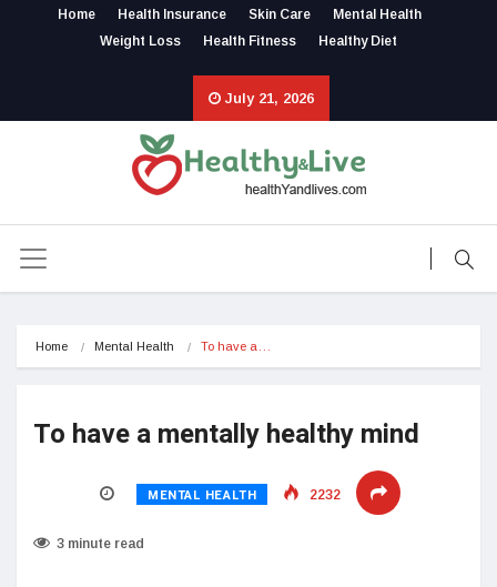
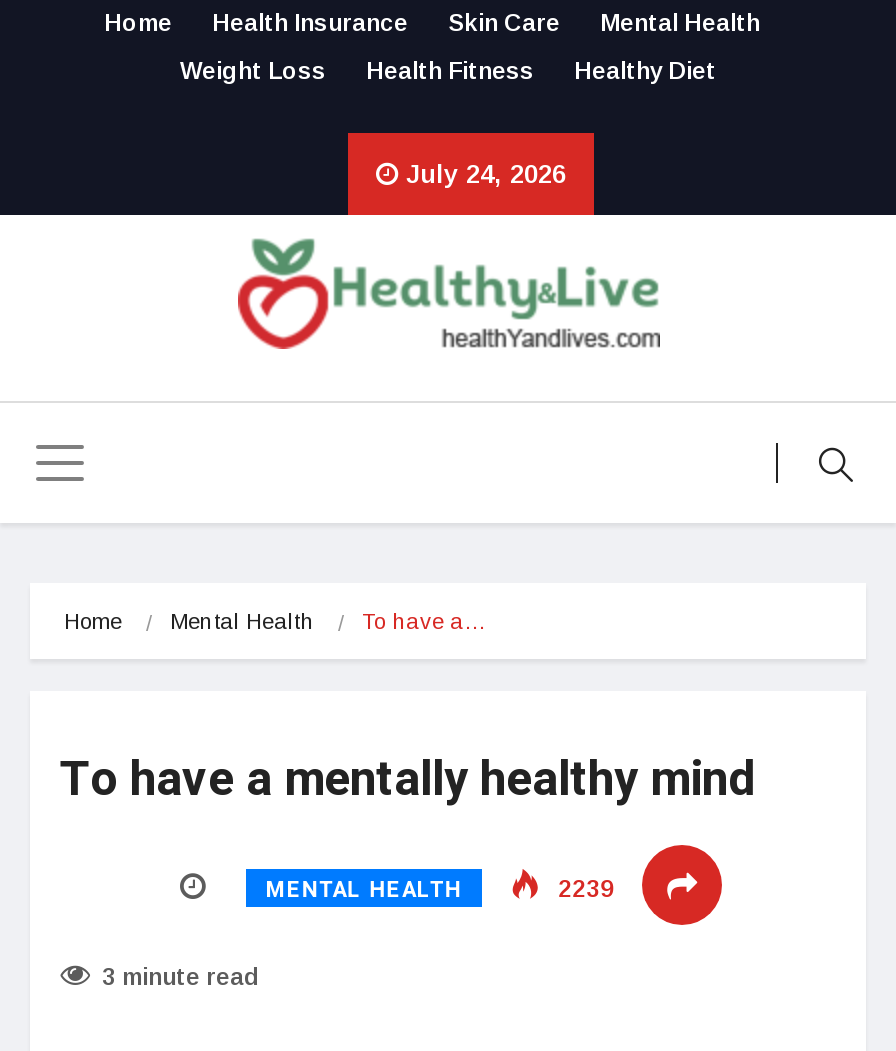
- July 21, 2026
+ July 24, 2026

- 2232
+ 2239
